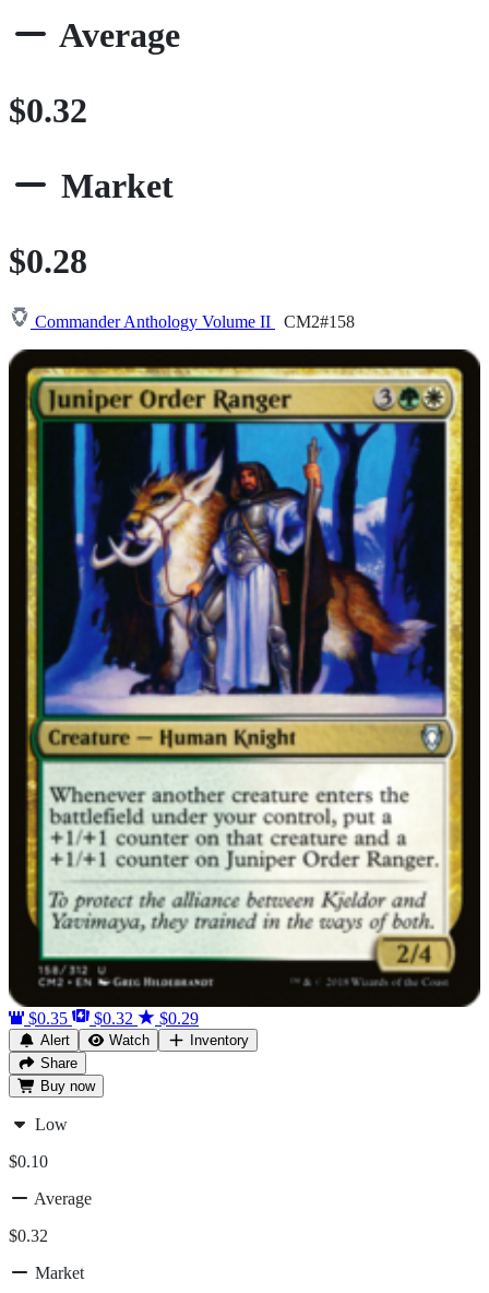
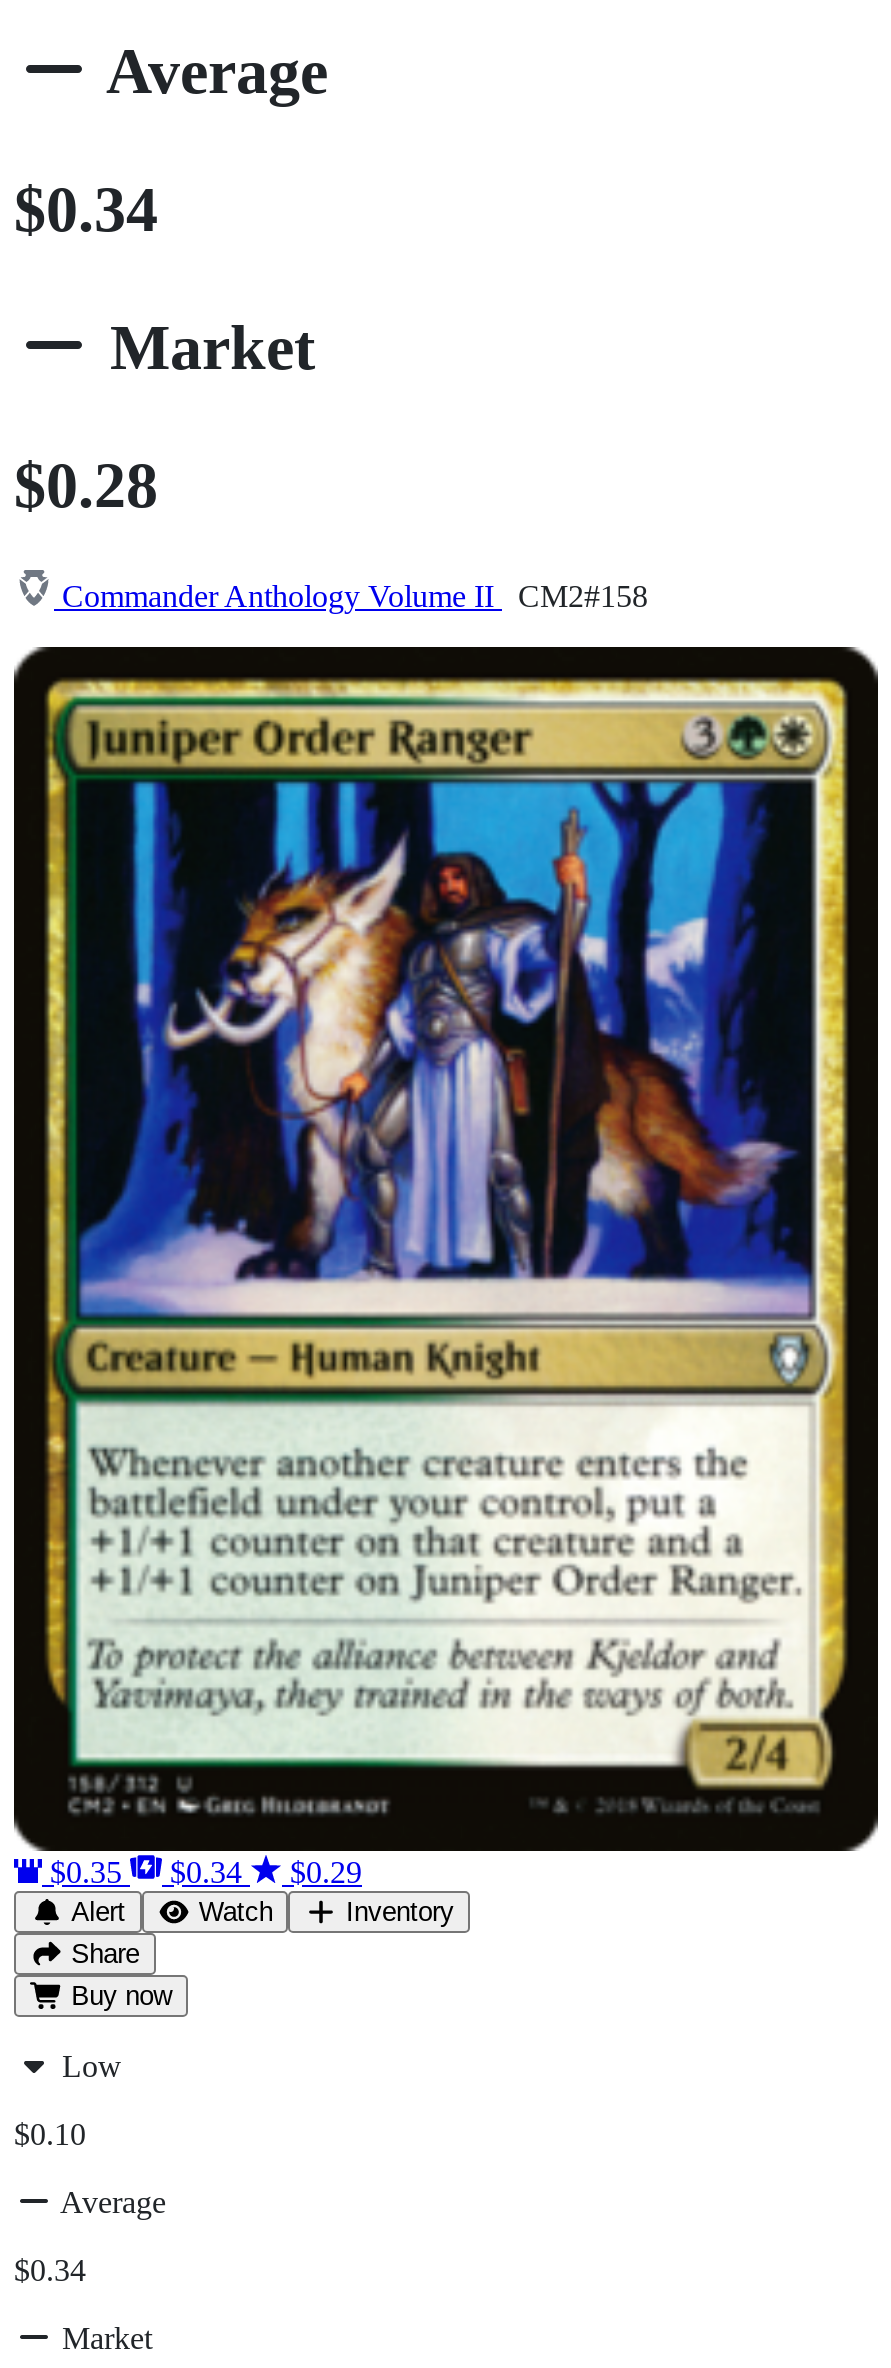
- $0.32
+ $0.34

- $0.35 $0.32 $0.29
+ $0.35 $0.34 $0.29

- $0.32
+ $0.34
